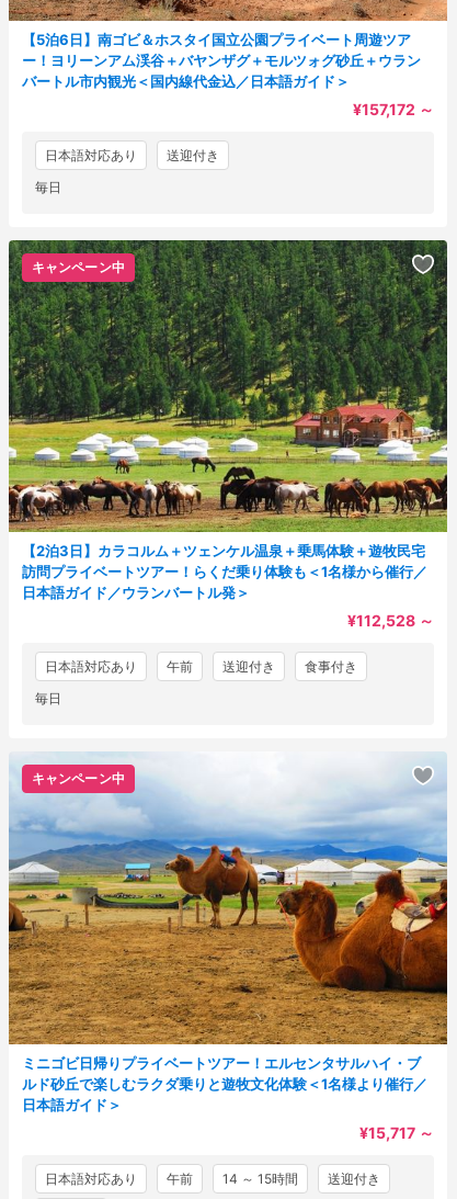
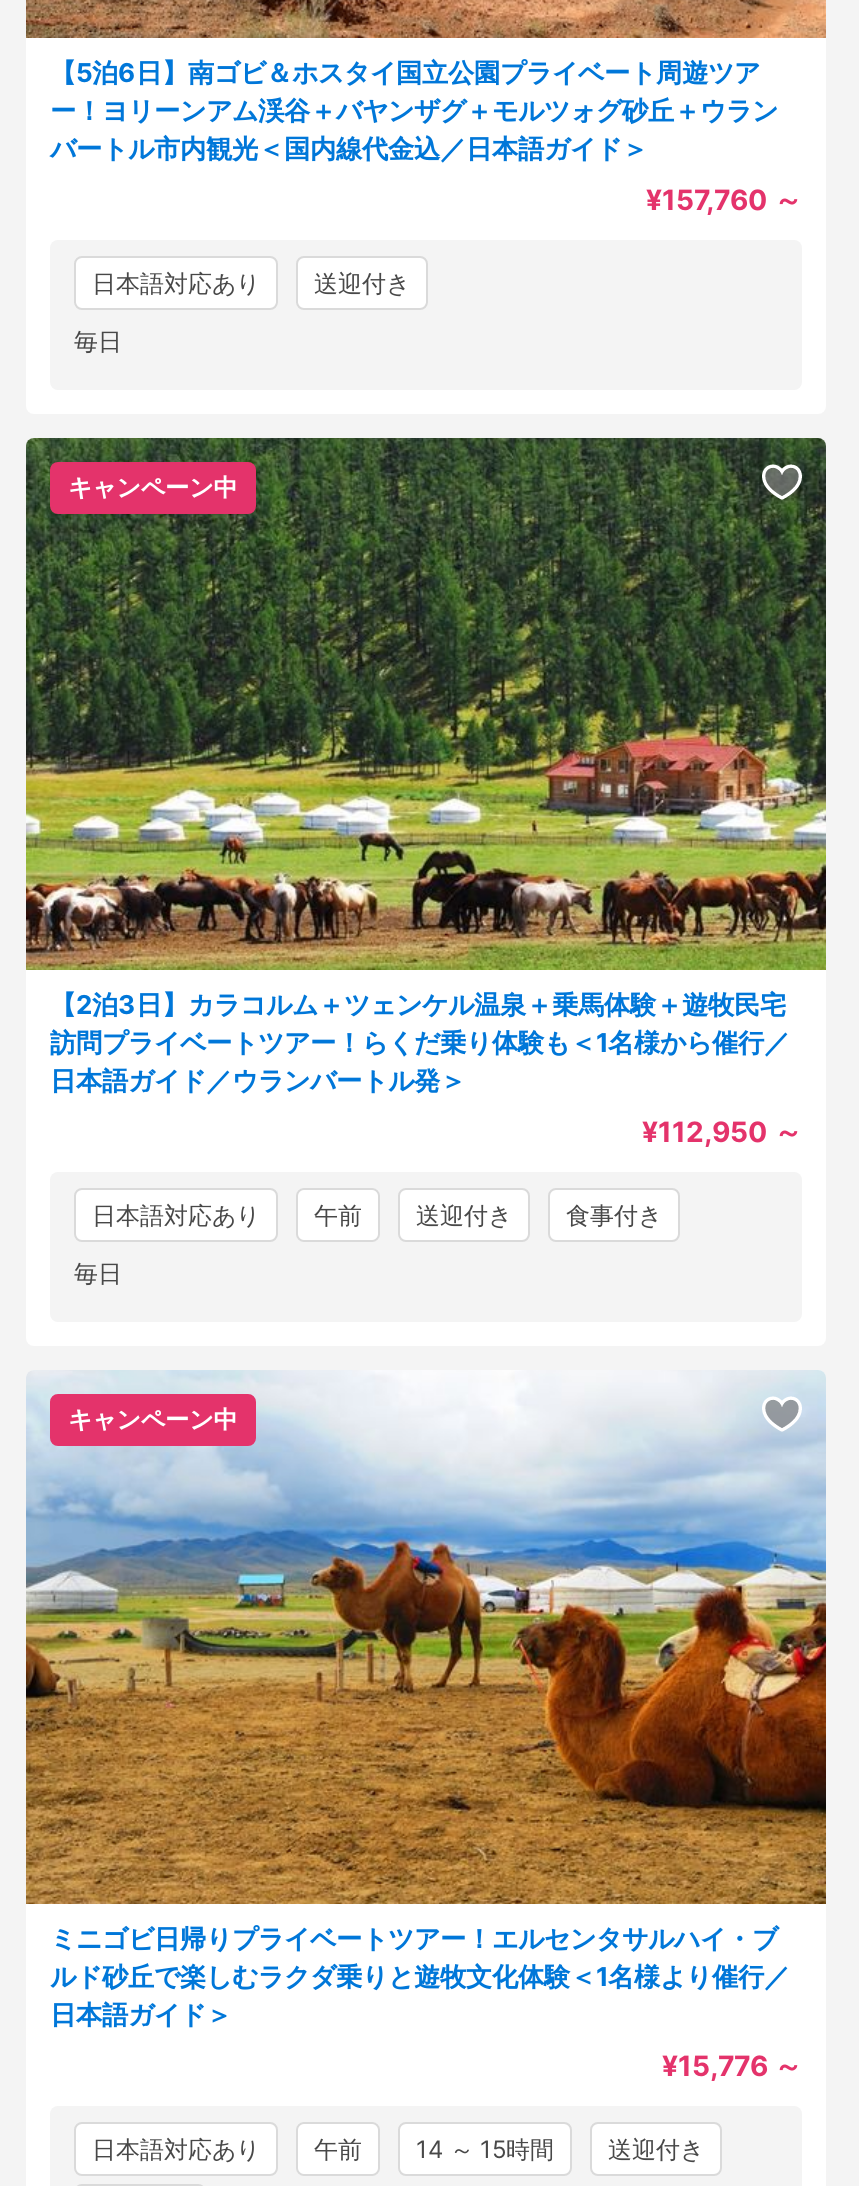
- ¥157,172～
+ ¥157,760～

- ¥112,528～
+ ¥112,950～

- ¥15,717～
+ ¥15,776～
